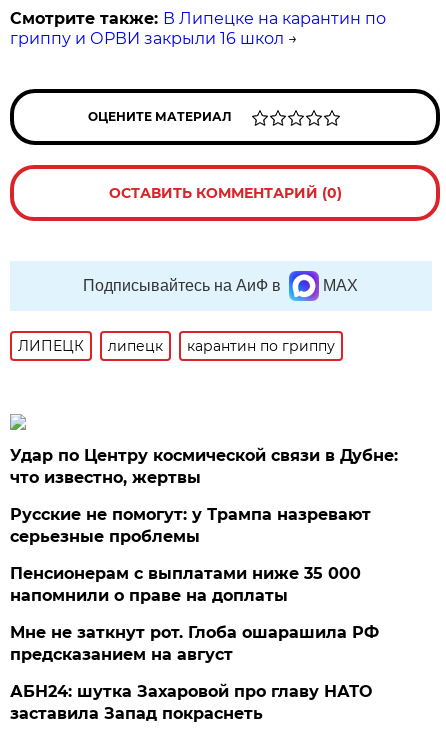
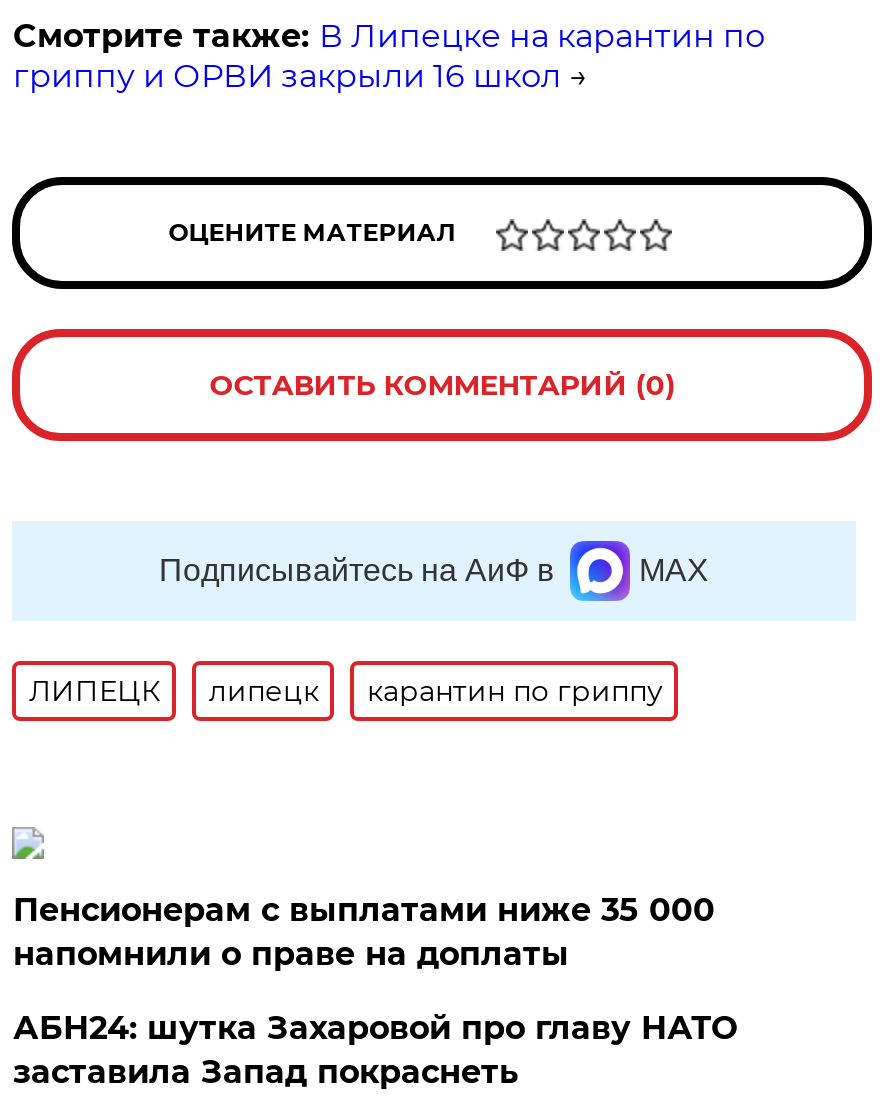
- Удар по Центру космической связи в Дубне:
- что известно, жертвы
- Русские не помогут: у Трампа назревают
- серьезные проблемы

- Мне не заткнут рот. Глоба ошарашила РФ
- предсказанием на август
